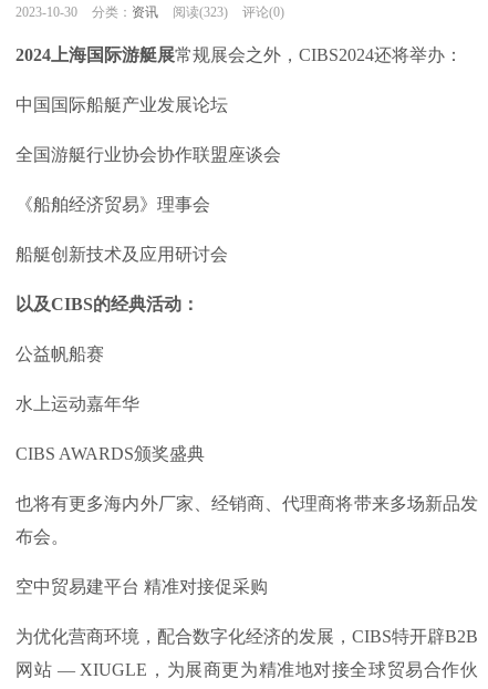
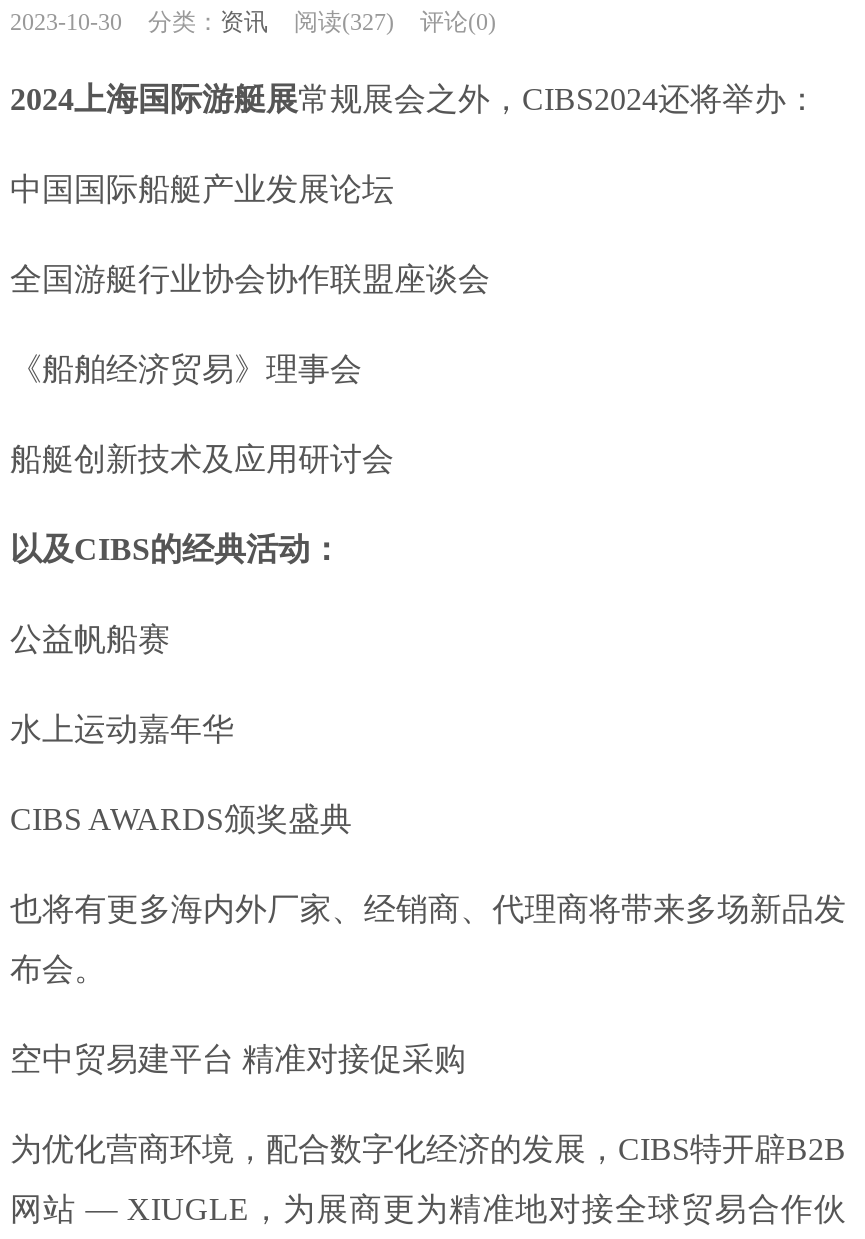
- 2023-10-30 分类：资讯 阅读(323) 评论(0)
+ 2023-10-30 分类：资讯 阅读(327) 评论(0)
